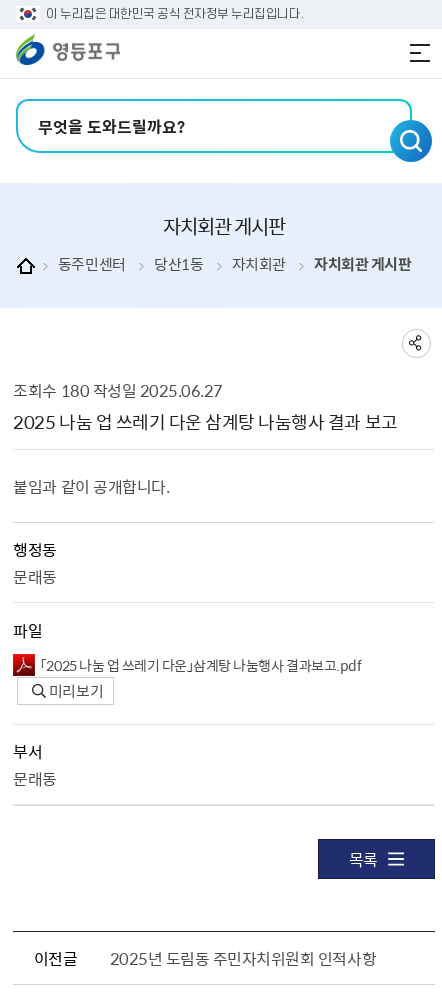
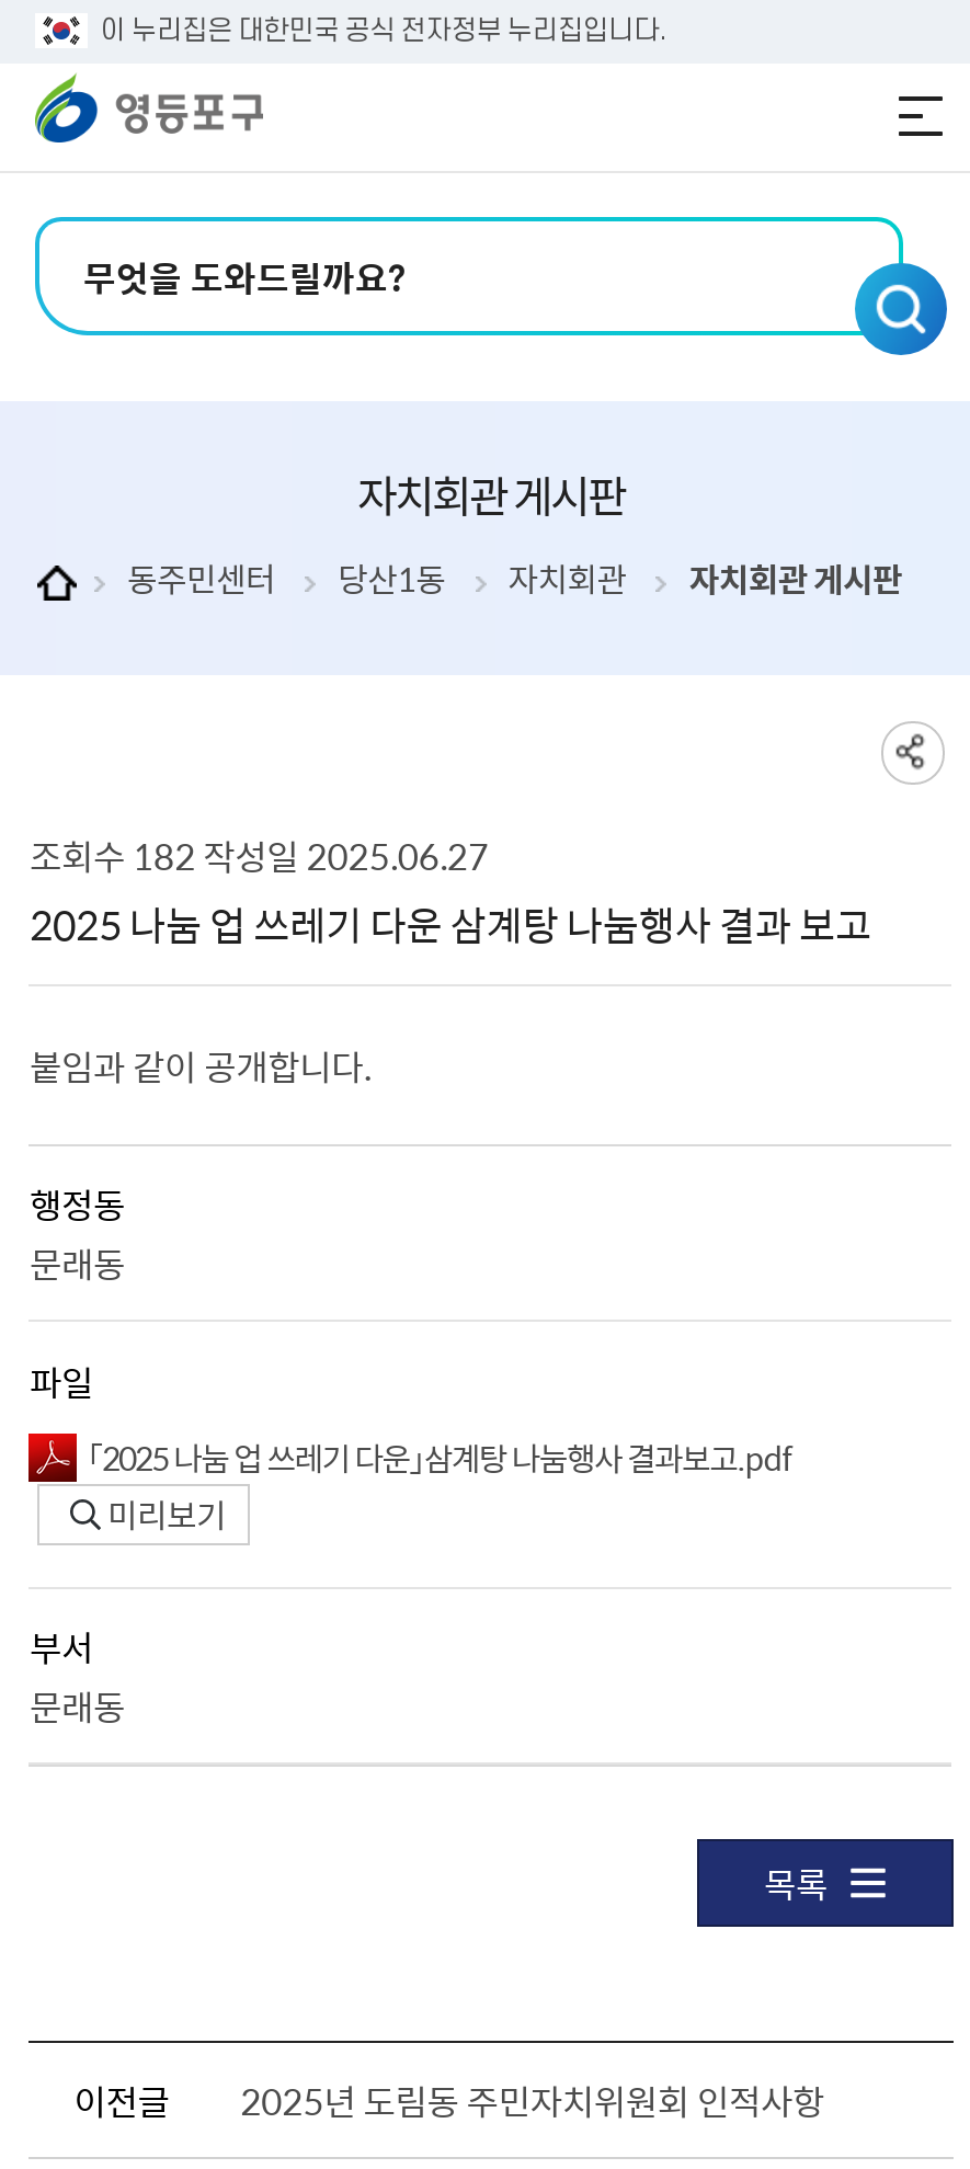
- 조회수 180 작성일 2025.06.27
+ 조회수 182 작성일 2025.06.27
